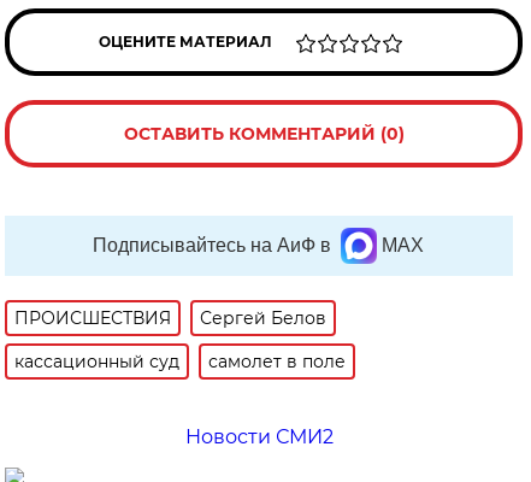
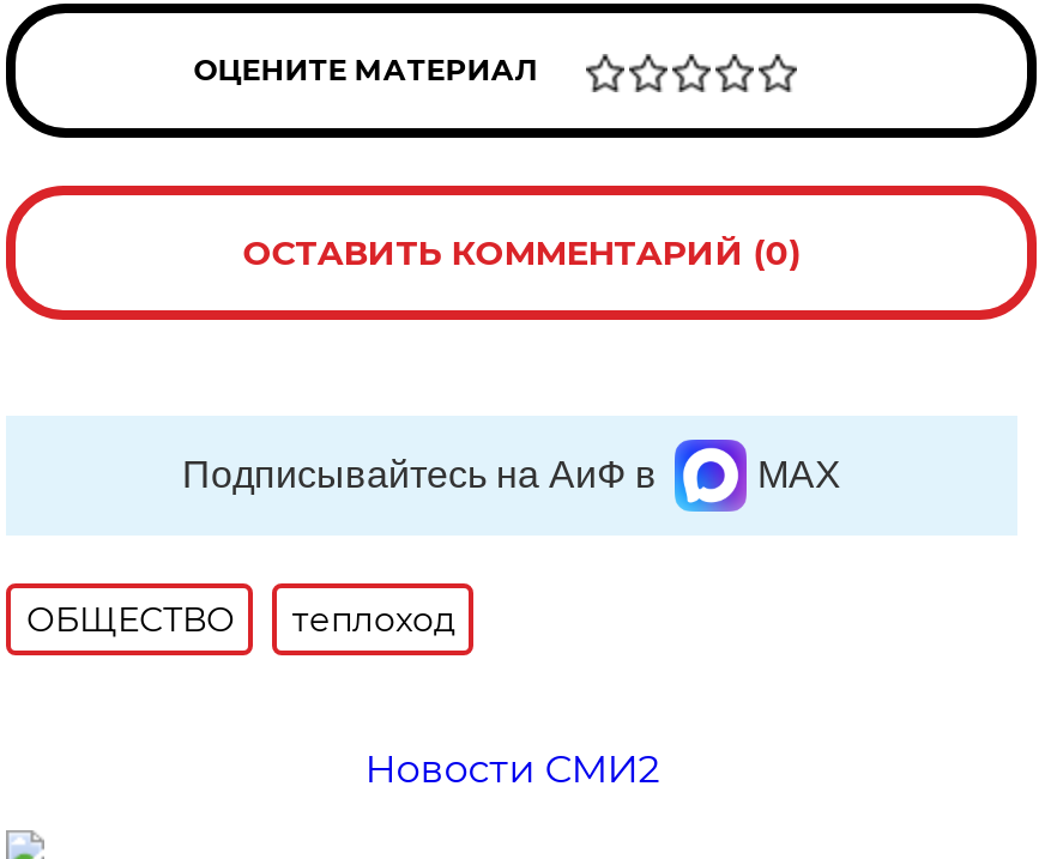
- ПРОИСШЕСТВИЯ
- Сергей Белов
- кассационный суд
- самолет в поле
+ ОБЩЕСТВО
+ теплоход
